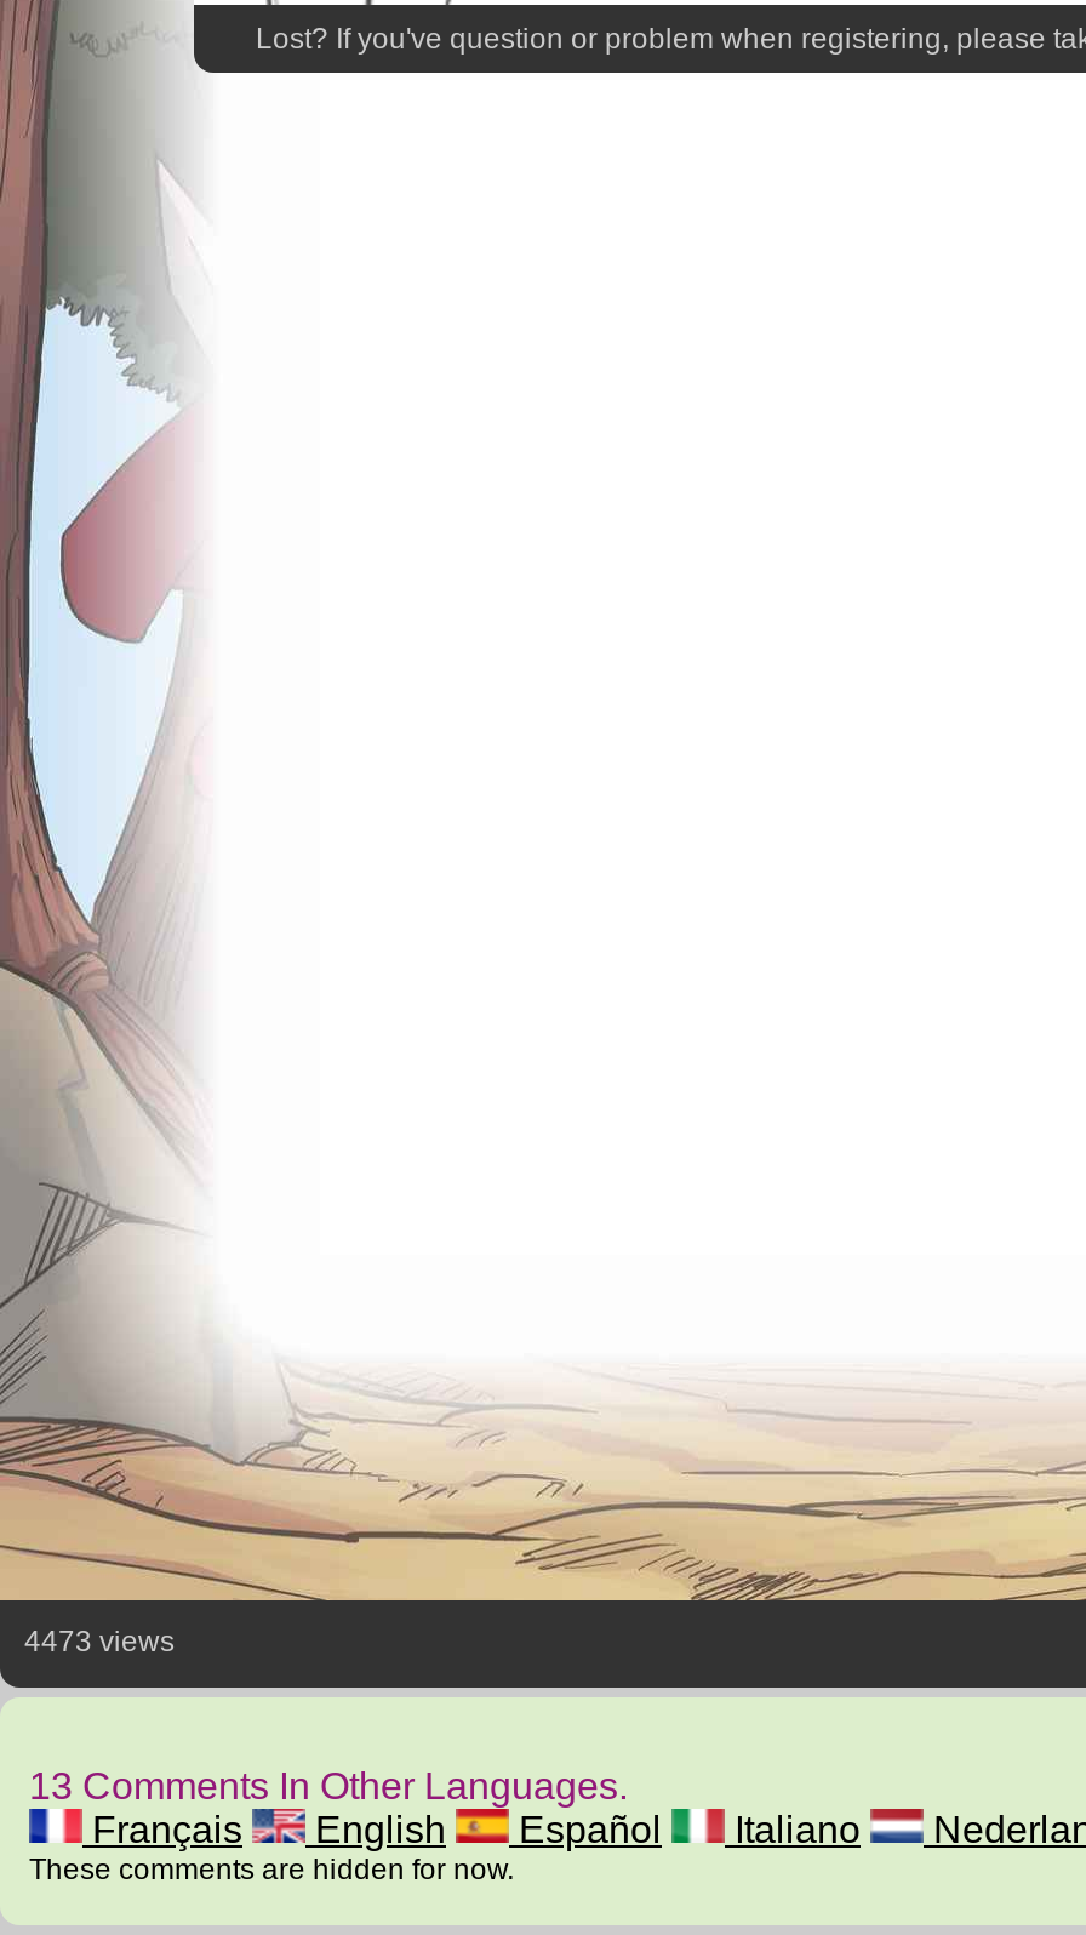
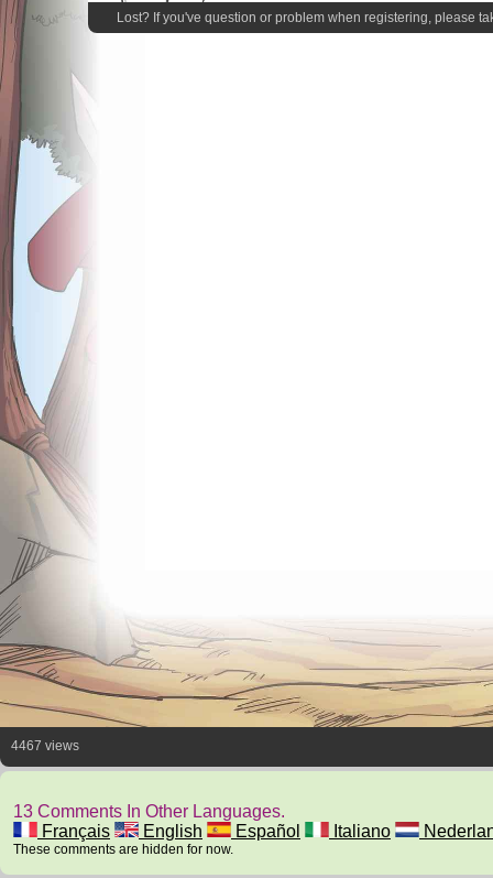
- 4473 views
+ 4467 views
